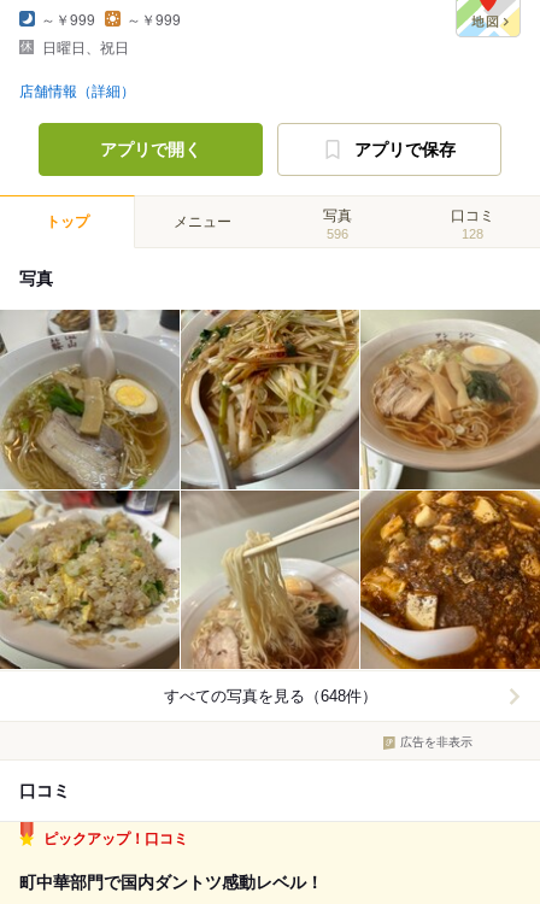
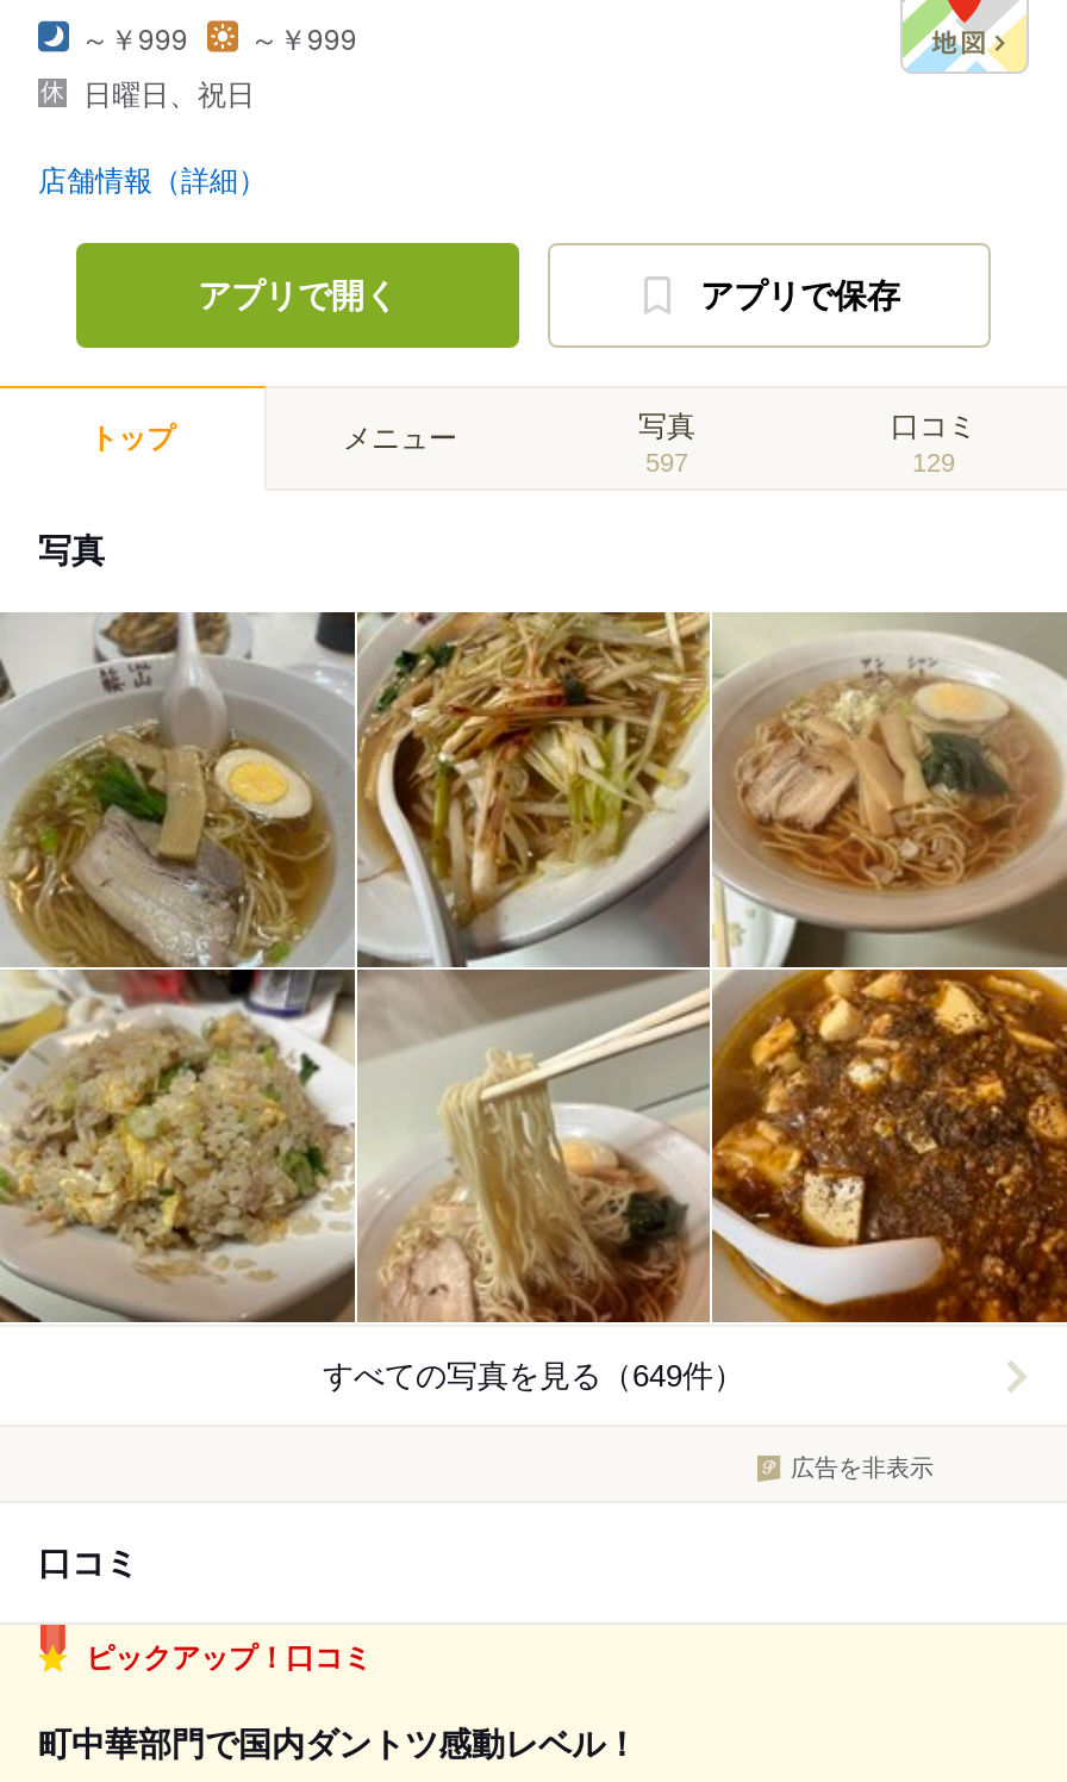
- 596
+ 597

- 128
+ 129

- すべての写真を見る（648件）
+ すべての写真を見る（649件）
